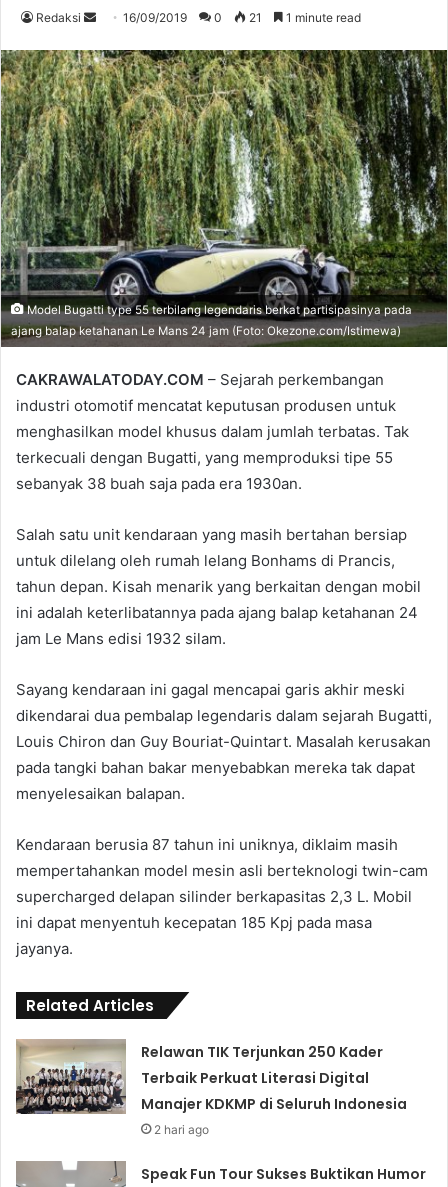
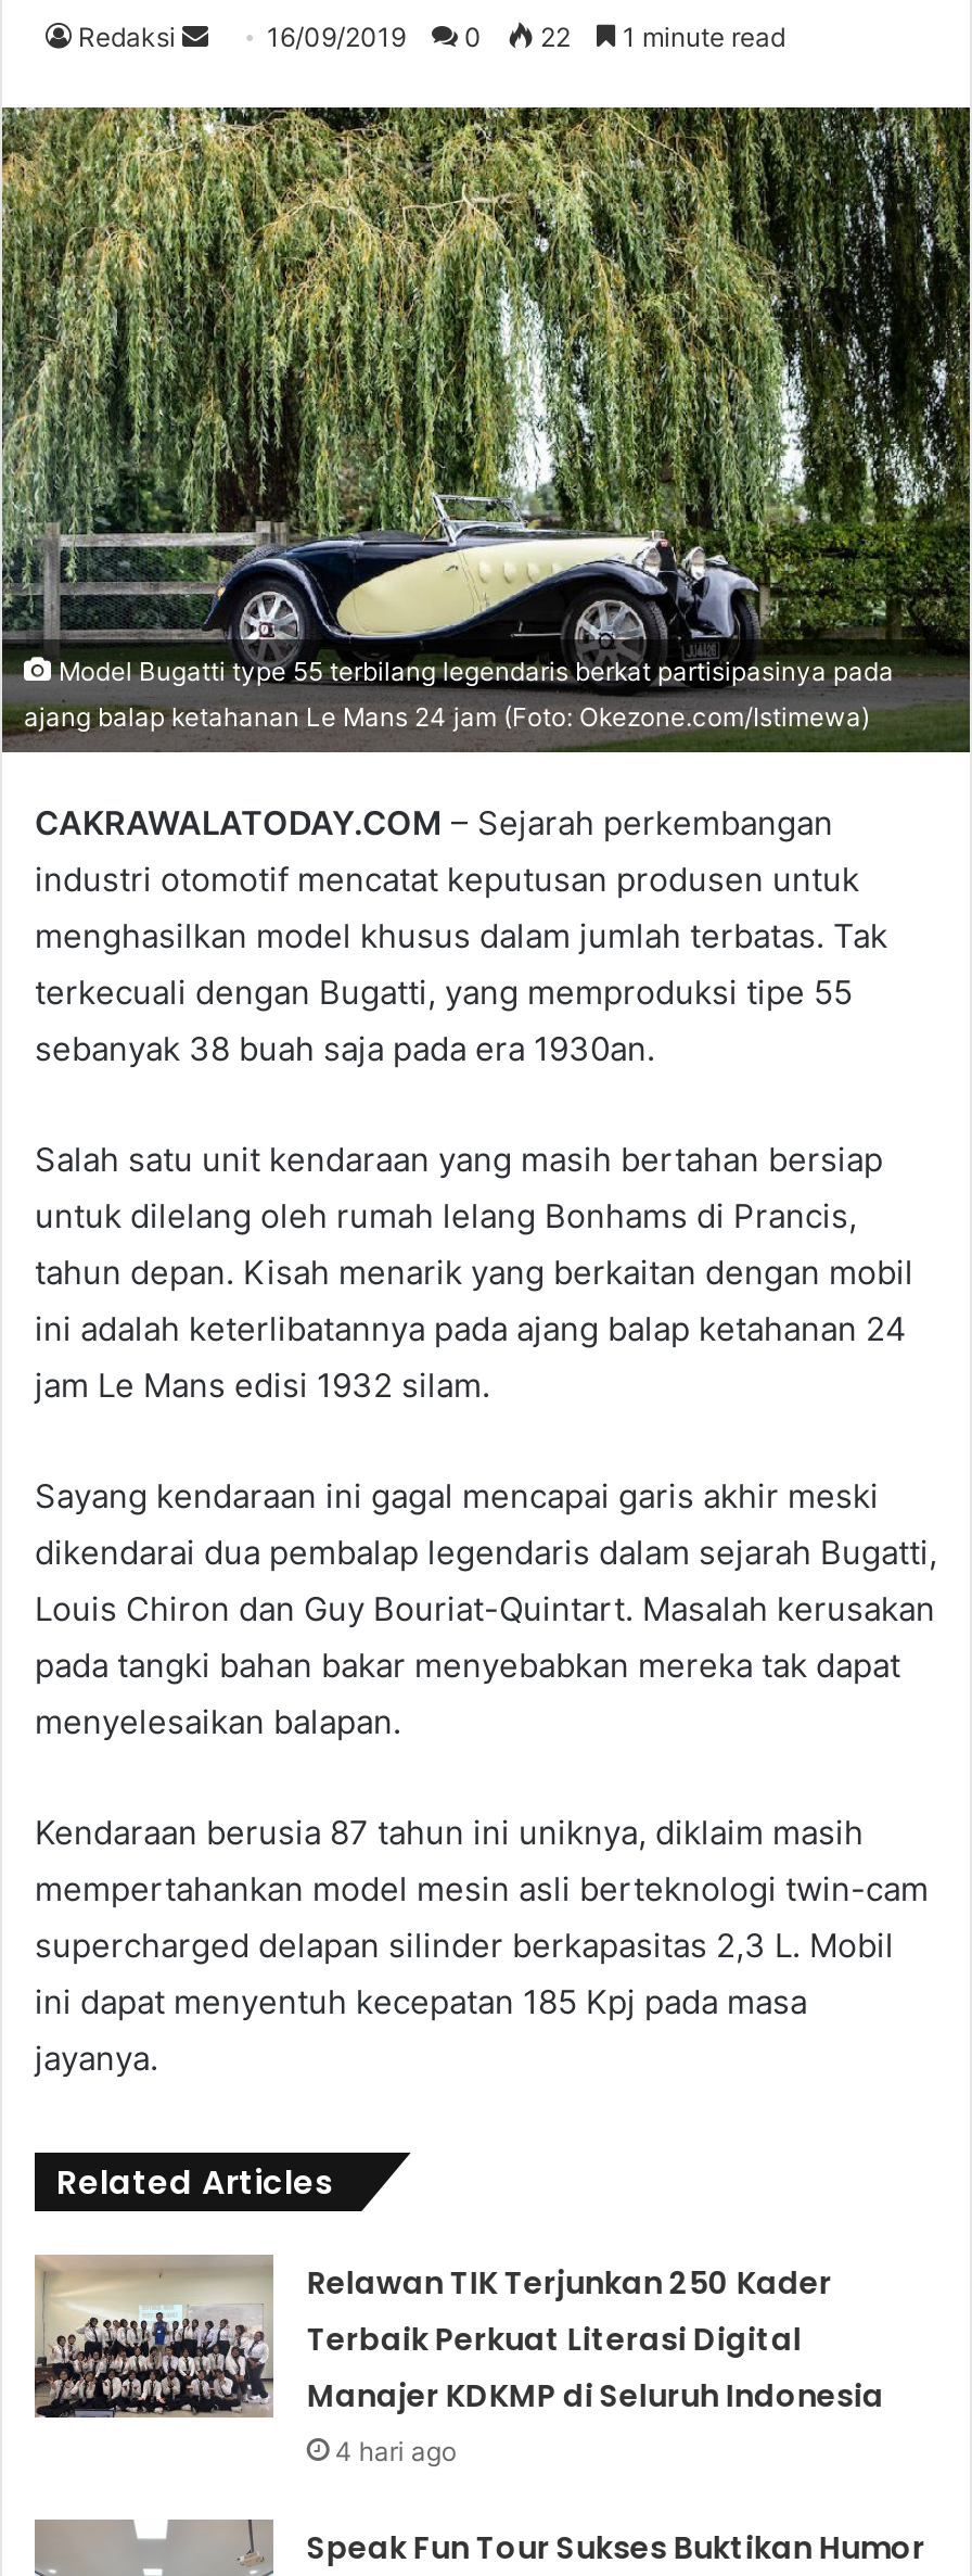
- 21
+ 22

- 2 hari ago
+ 4 hari ago
